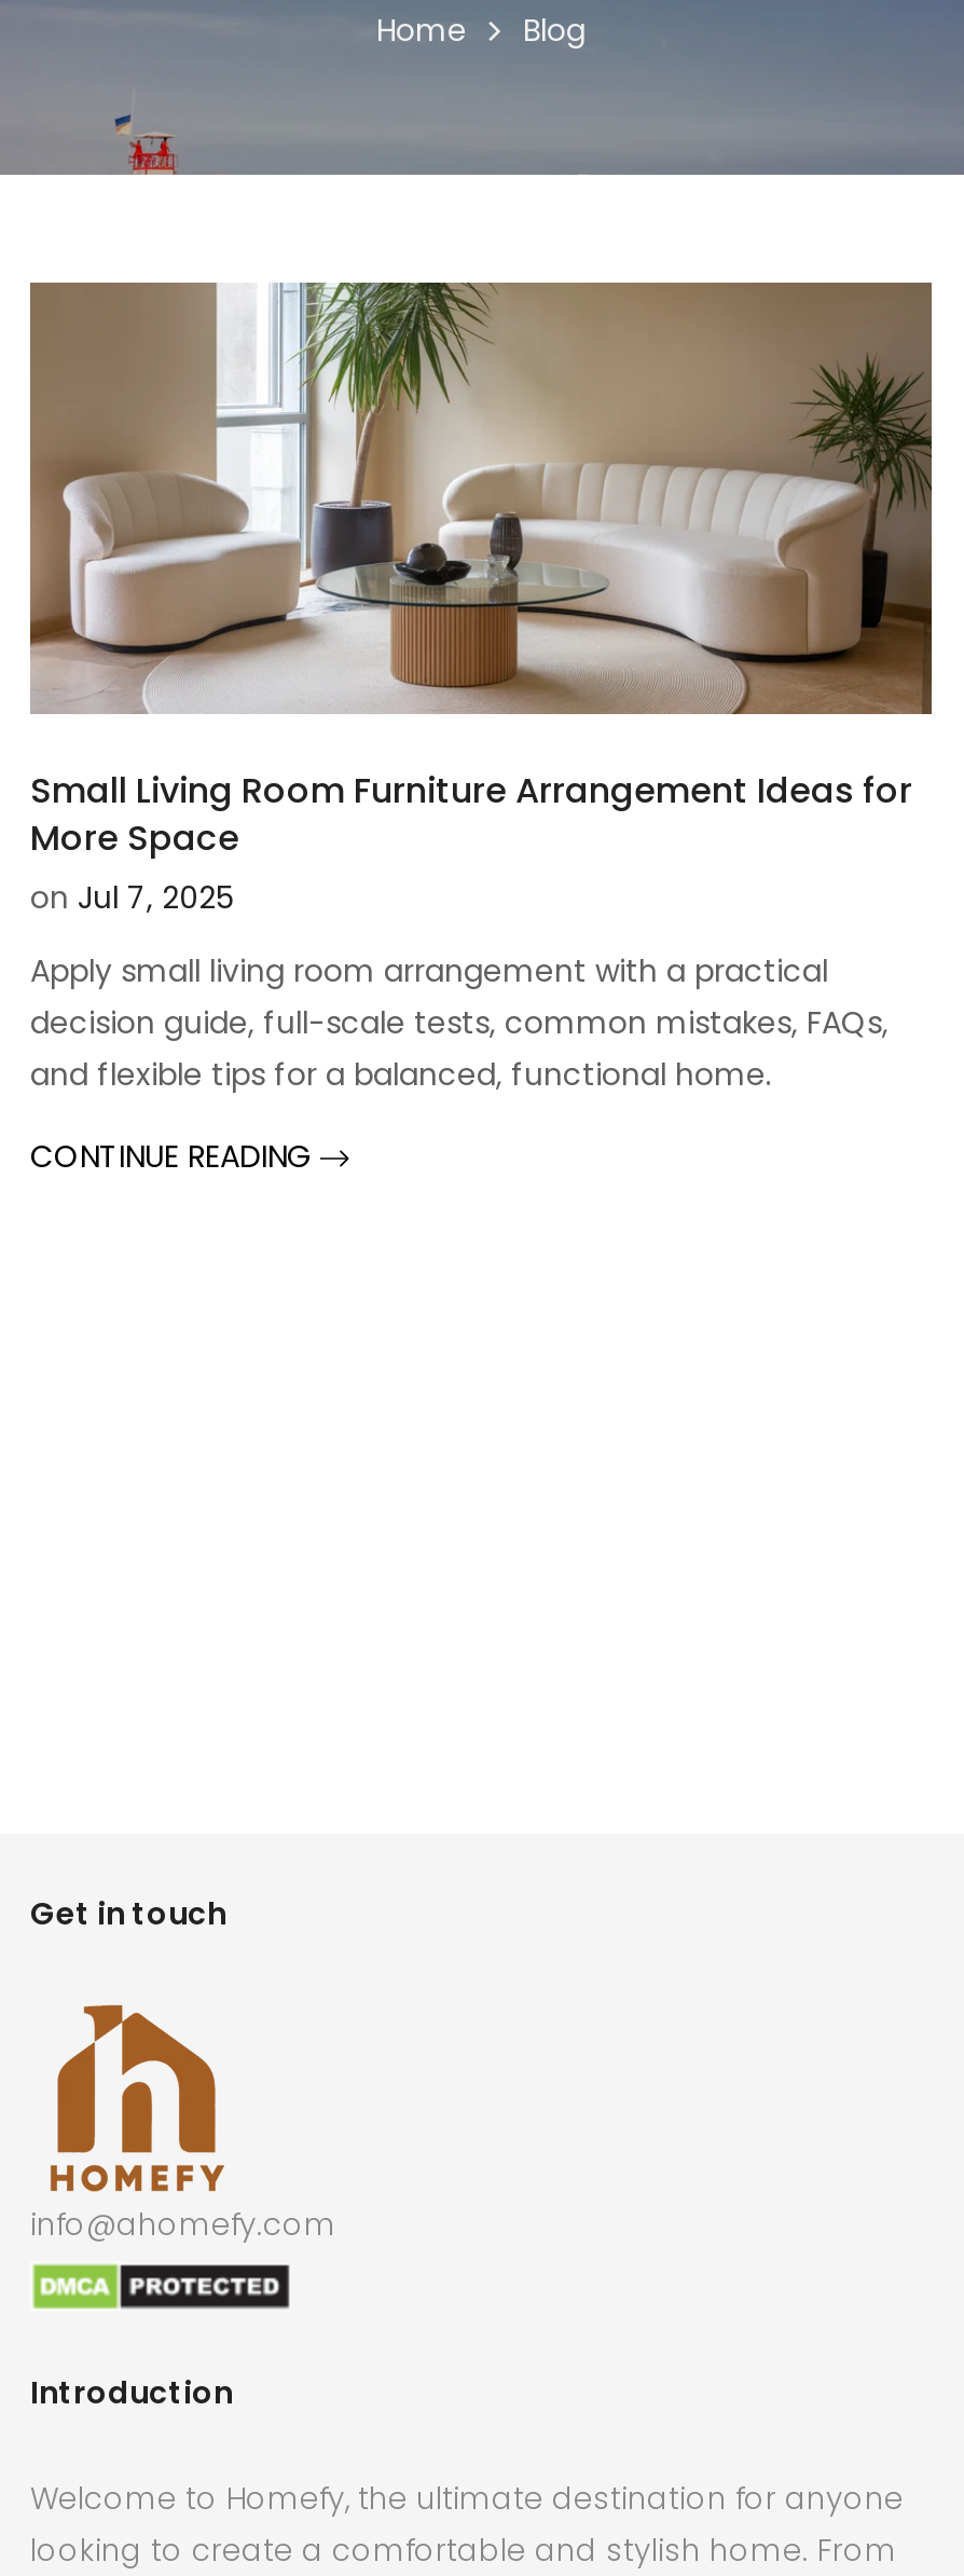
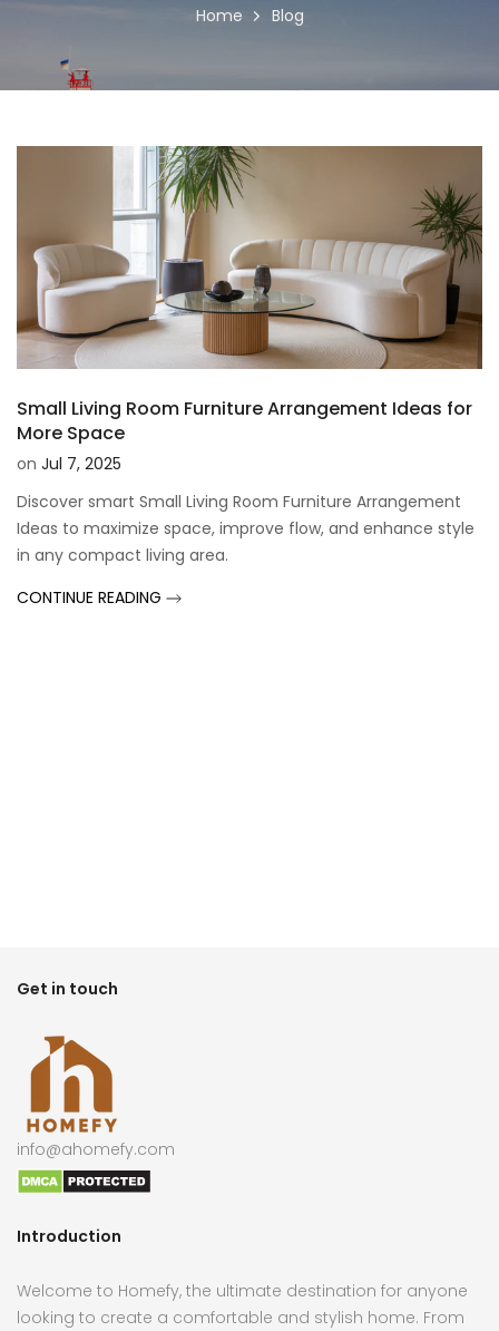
- Apply small living room arrangement with a practical
- decision guide, full-scale tests, common mistakes, FAQs,
- and flexible tips for a balanced, functional home.
+ Discover smart Small Living Room Furniture Arrangement
+ Ideas to maximize space, improve flow, and enhance style
+ in any compact living area.
